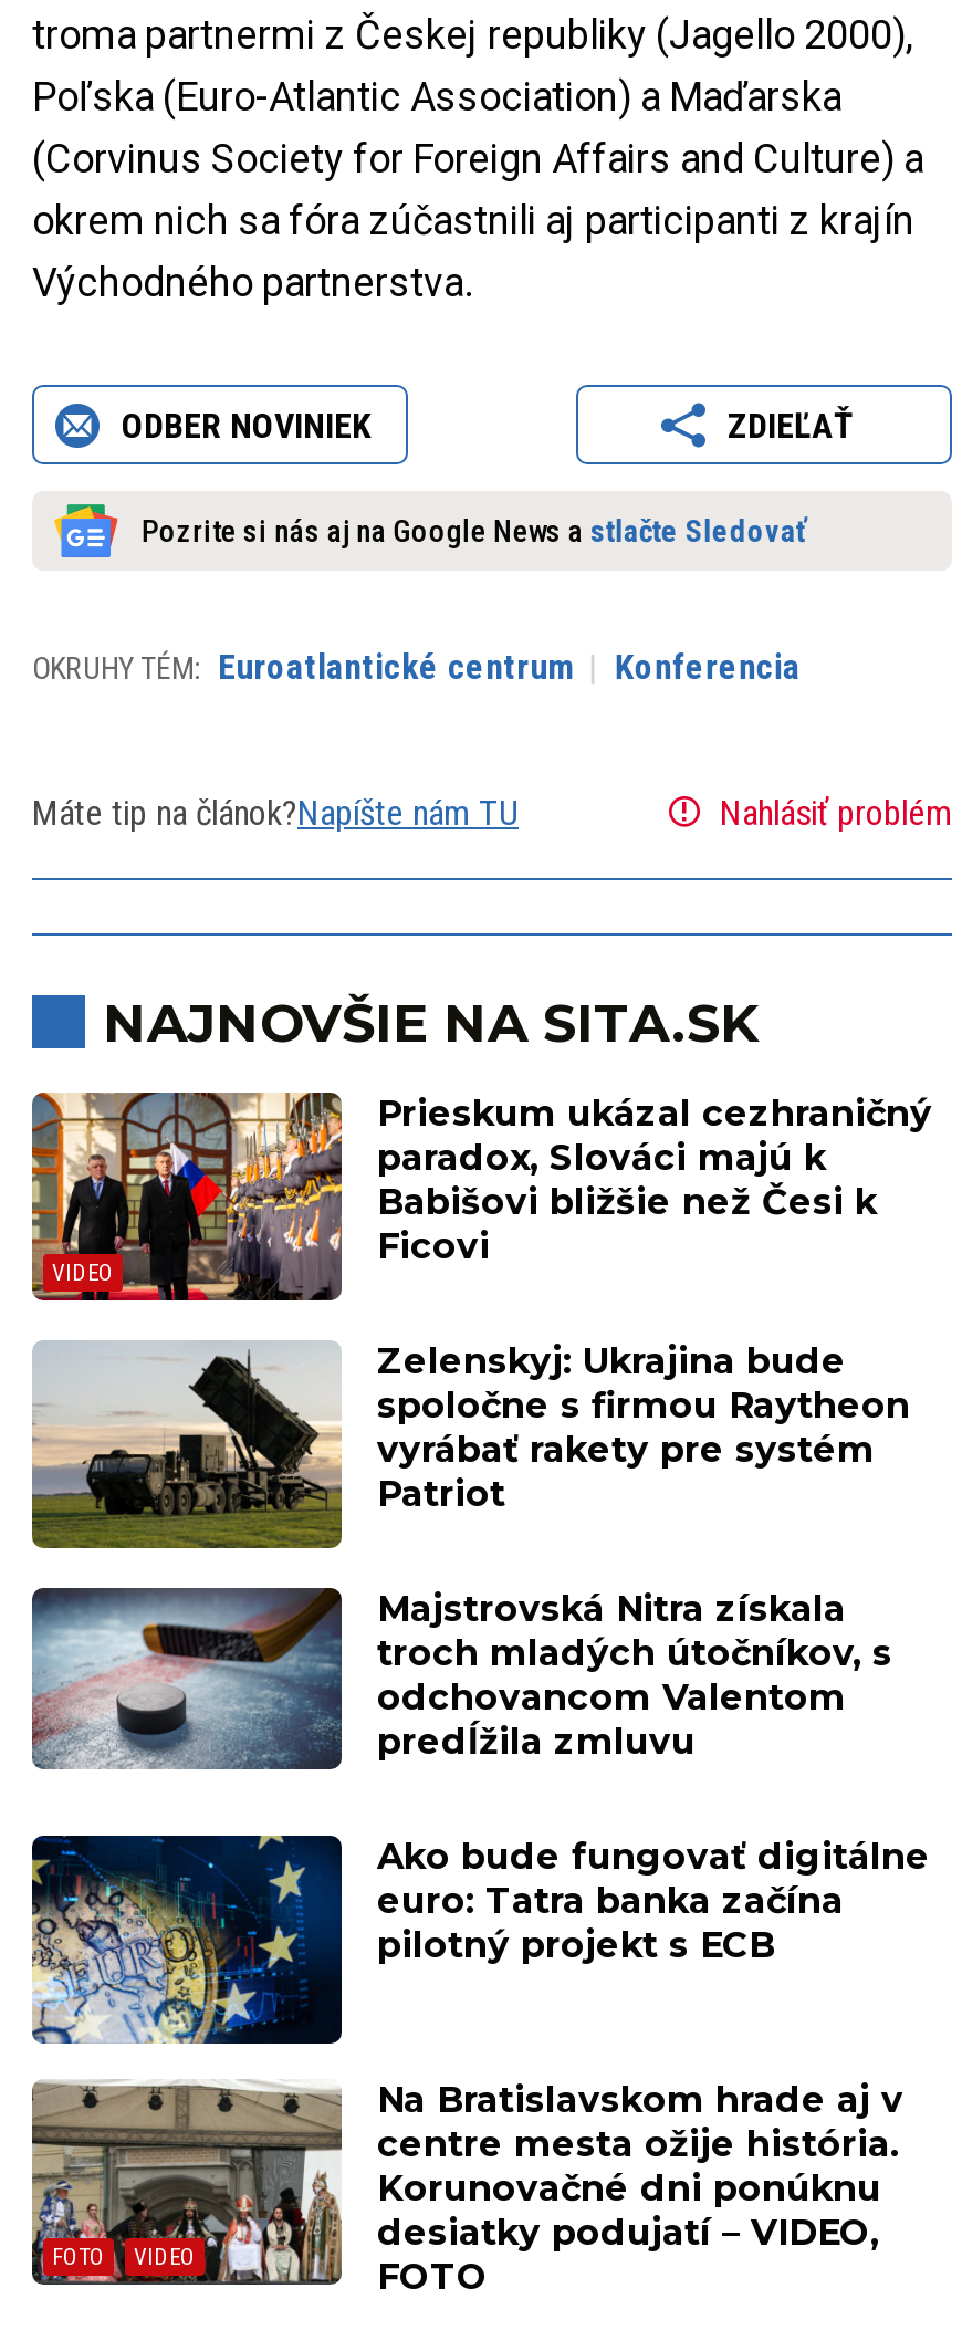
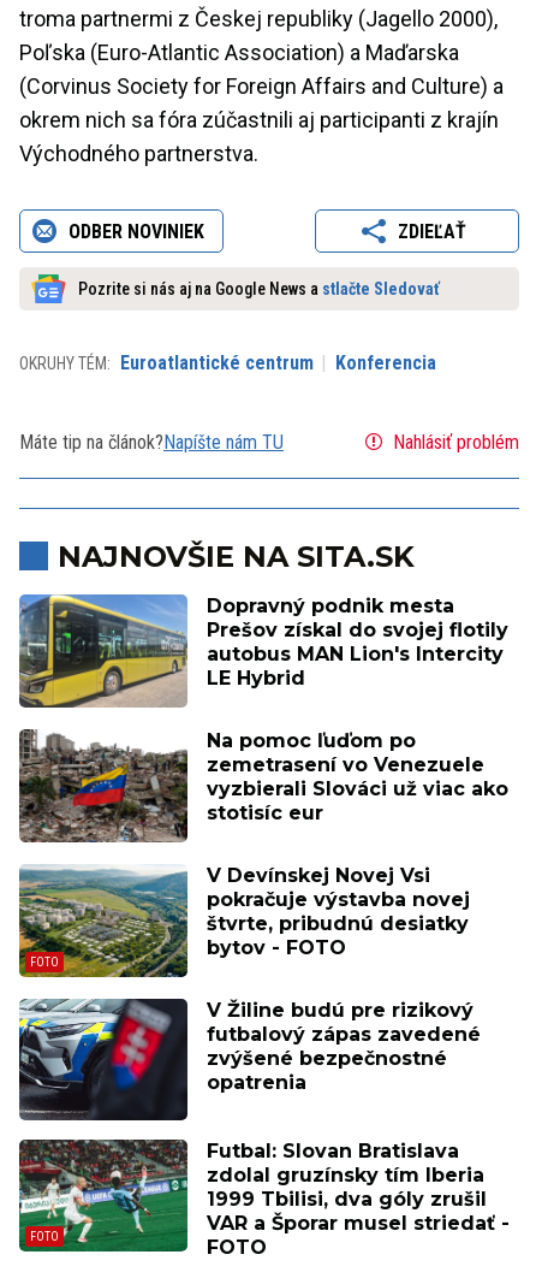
- [image]
- Prieskum ukázal cezhraničný
- paradox, Slováci majú k
- Babišovi bližšie než Česi k
- Ficovi
+ [image]
+ Dopravný podnik mesta
+ Prešov získal do svojej flotily
+ autobus MAN Lion's Intercity
+ LE Hybrid

- [image]
- Zelenskyj: Ukrajina bude
- spoločne s firmou Raytheon
- vyrábať rakety pre systém
- Patriot
+ [image]
+ Na pomoc ľuďom po
+ zemetrasení vo Venezuele
+ vyzbierali Slováci už viac ako
+ stotisíc eur

- [image]
- Majstrovská Nitra získala
- troch mladých útočníkov, s
- odchovancom Valentom
- predĺžila zmluvu
+ [image]
+ V Devínskej Novej Vsi
+ pokračuje výstavba novej
+ štvrte, pribudnú desiatky
+ bytov - FOTO

- [image]
- Ako bude fungovať digitálne
- euro: Tatra banka začína
- pilotný projekt s ECB
+ [image]
+ V Žiline budú pre rizikový
+ futbalový zápas zavedené
+ zvýšené bezpečnostné
+ opatrenia

- [image]
- Na Bratislavskom hrade aj v
- centre mesta ožije história.
- Korunovačné dni ponúknu
- desiatky podujatí – VIDEO,
+ [image]
+ Futbal: Slovan Bratislava
+ zdolal gruzínsky tím Iberia
+ 1999 Tbilisi, dva góly zrušil
+ VAR a Šporar musel striedať -
